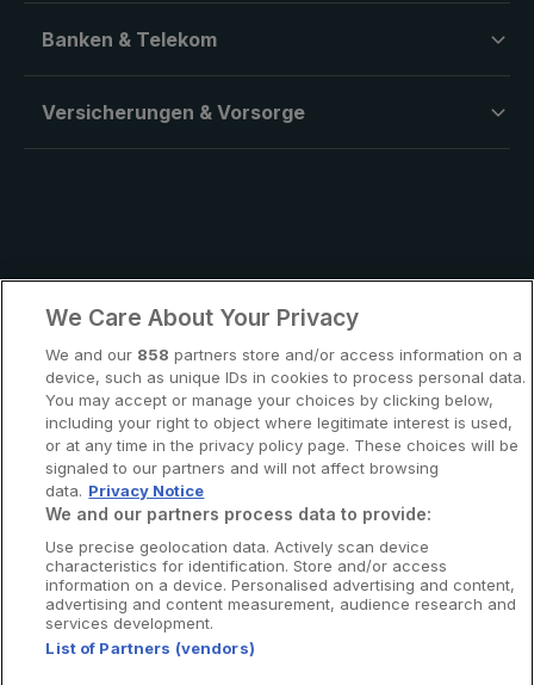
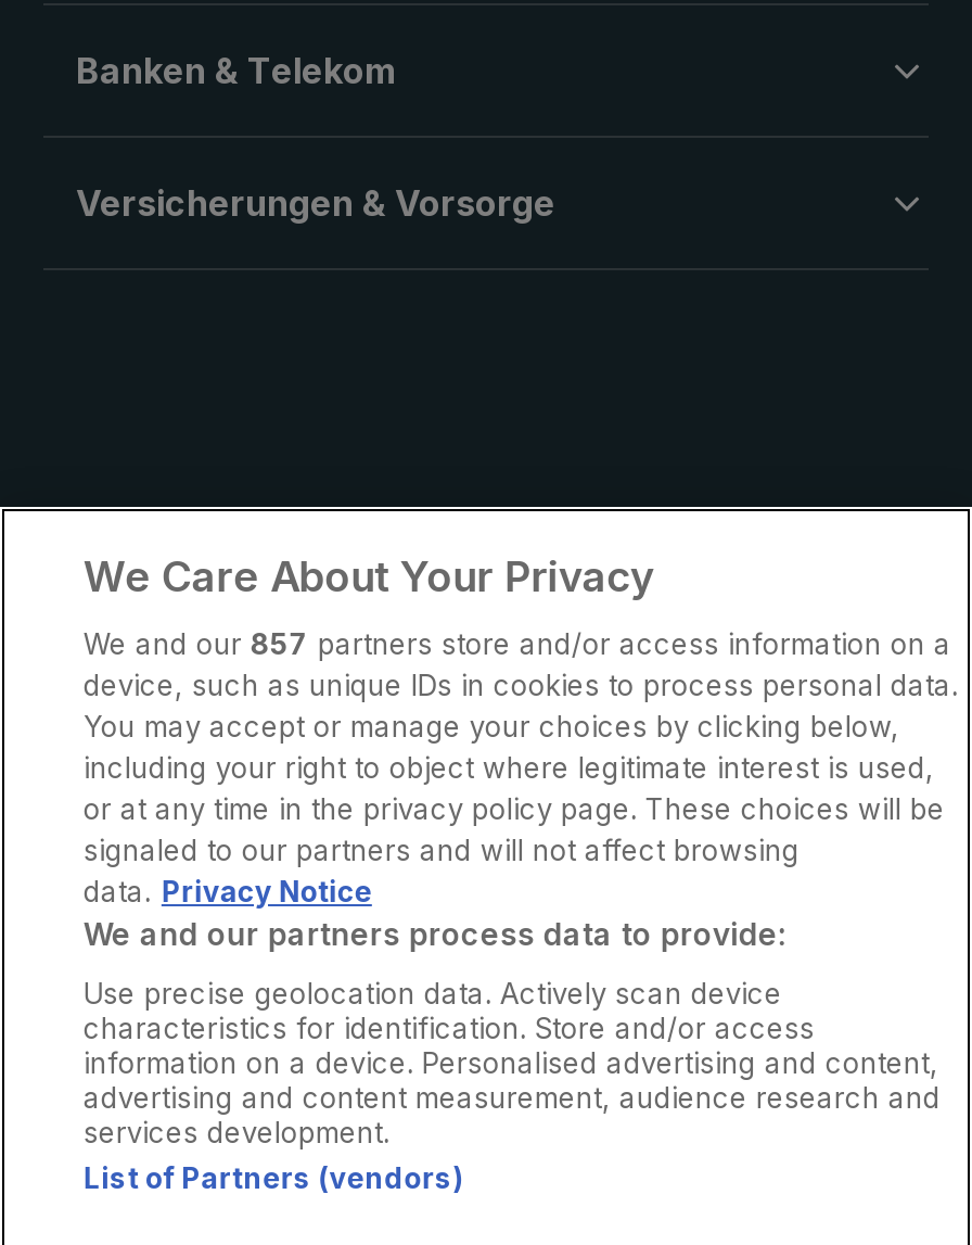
- We and our 858 partners store and/or access information on a
+ We and our 857 partners store and/or access information on a
